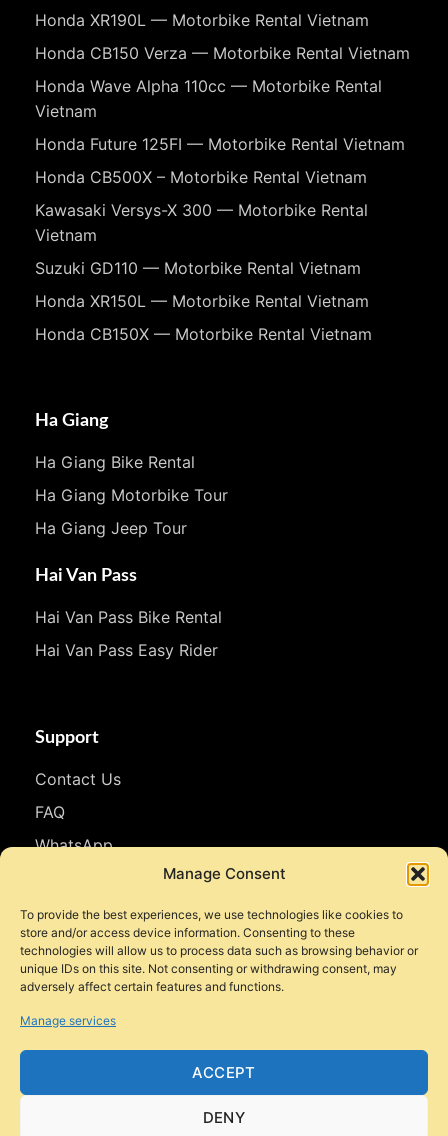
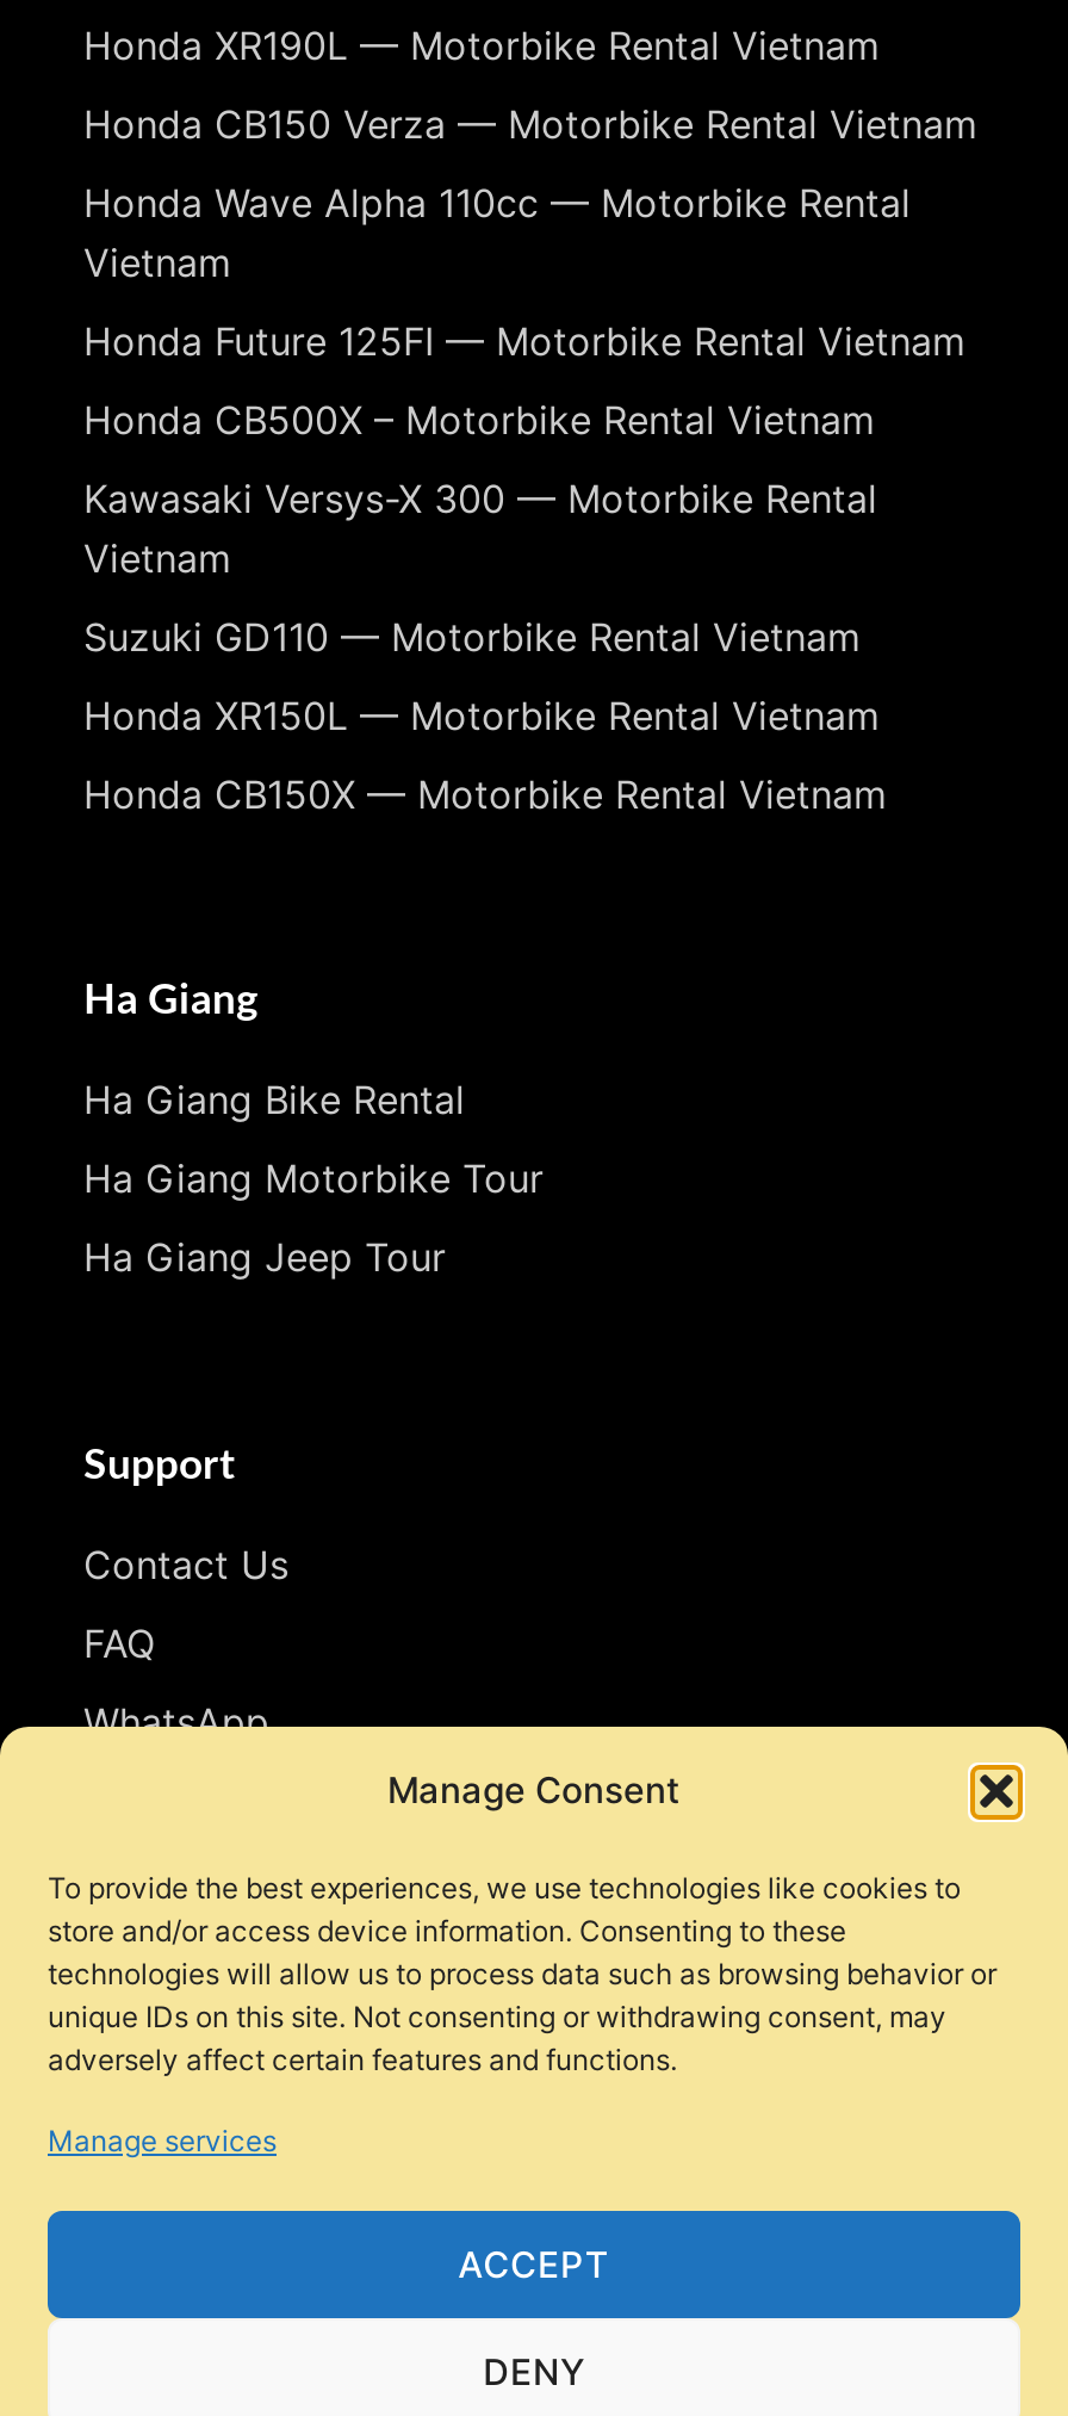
- Hai Van Pass
- Hai Van Pass Bike Rental
- Hai Van Pass Easy Rider
